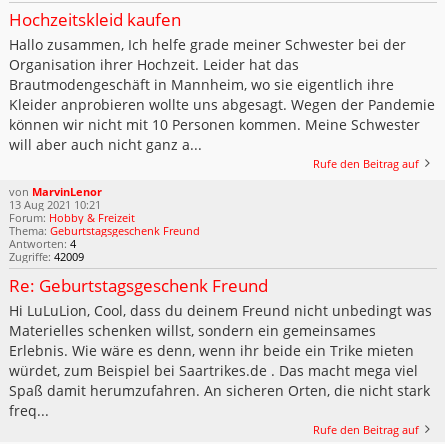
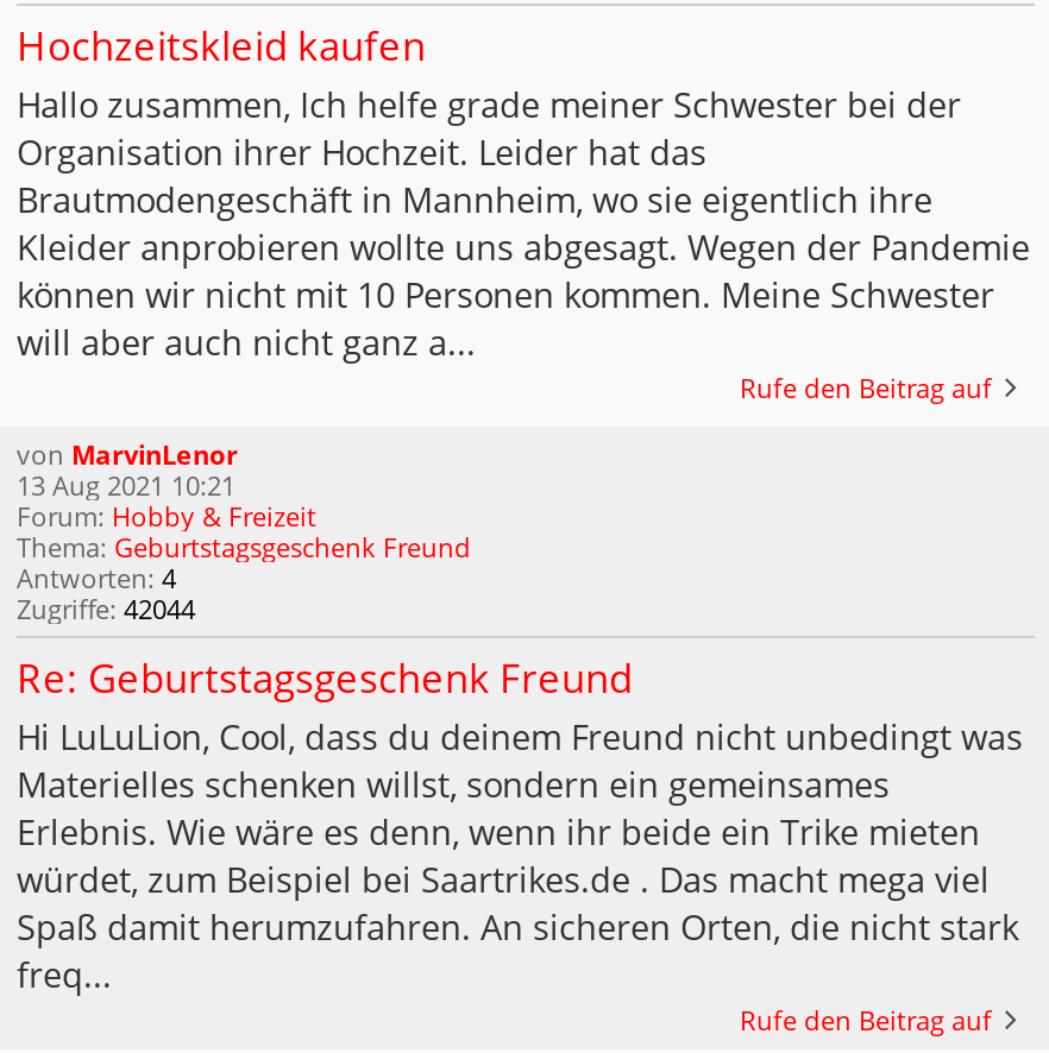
- Zugriffe: 42009
+ Zugriffe: 42044
